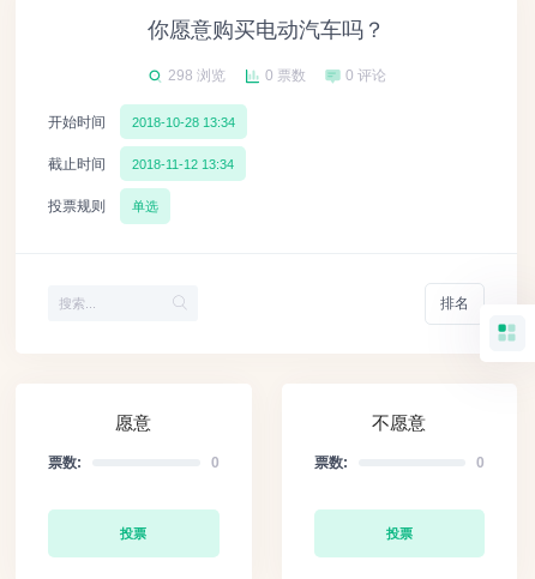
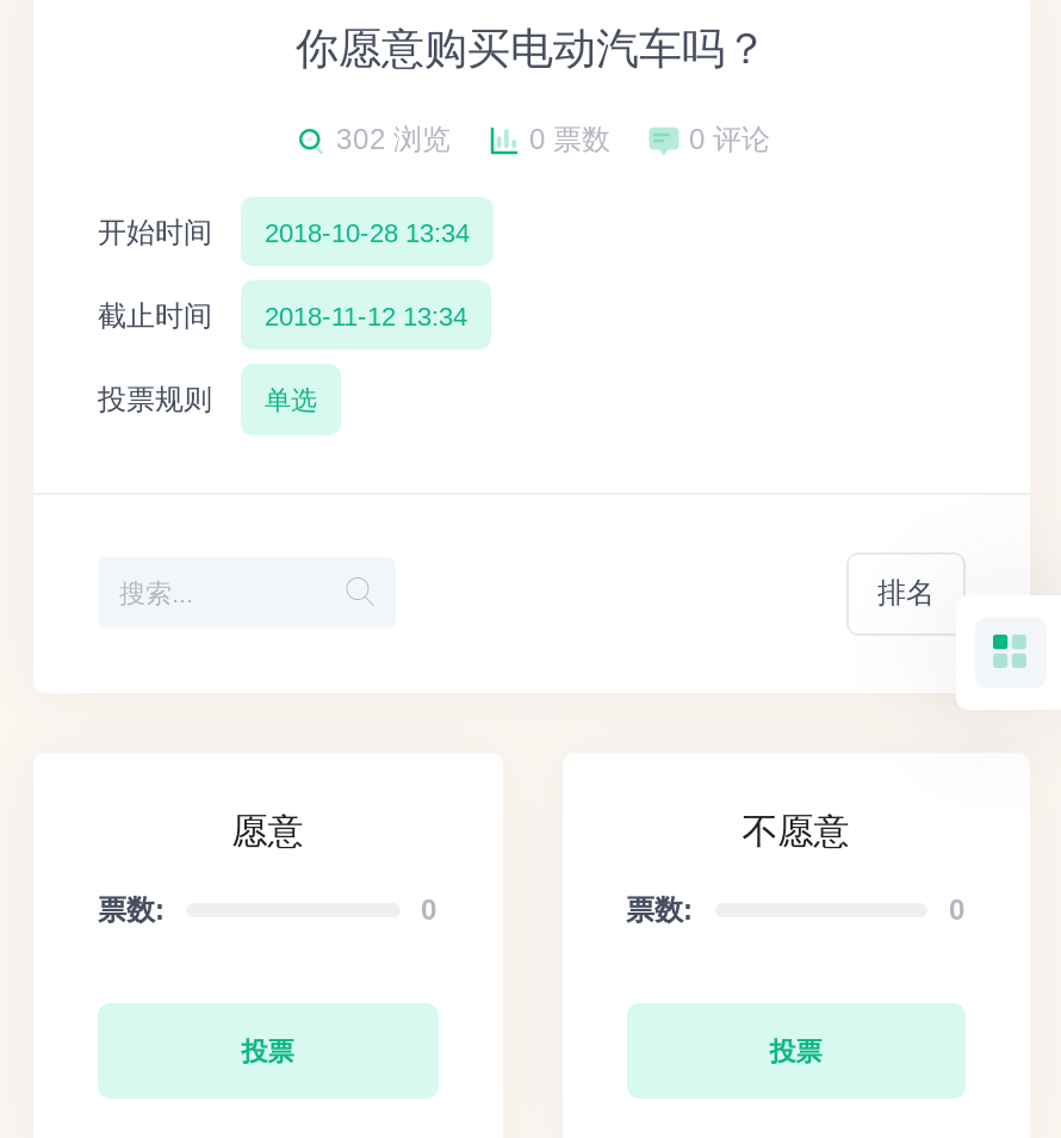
- 298 浏览
+ 302 浏览
